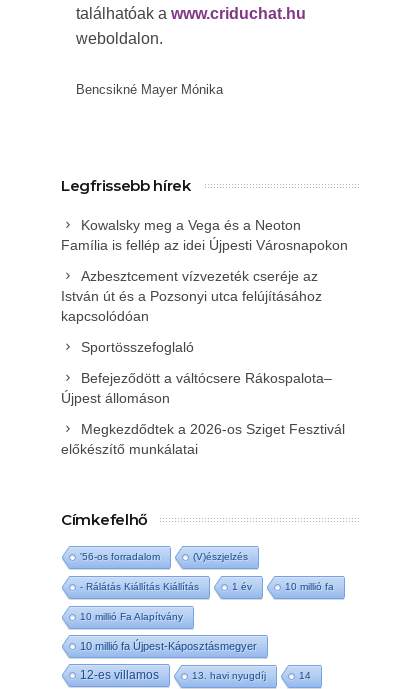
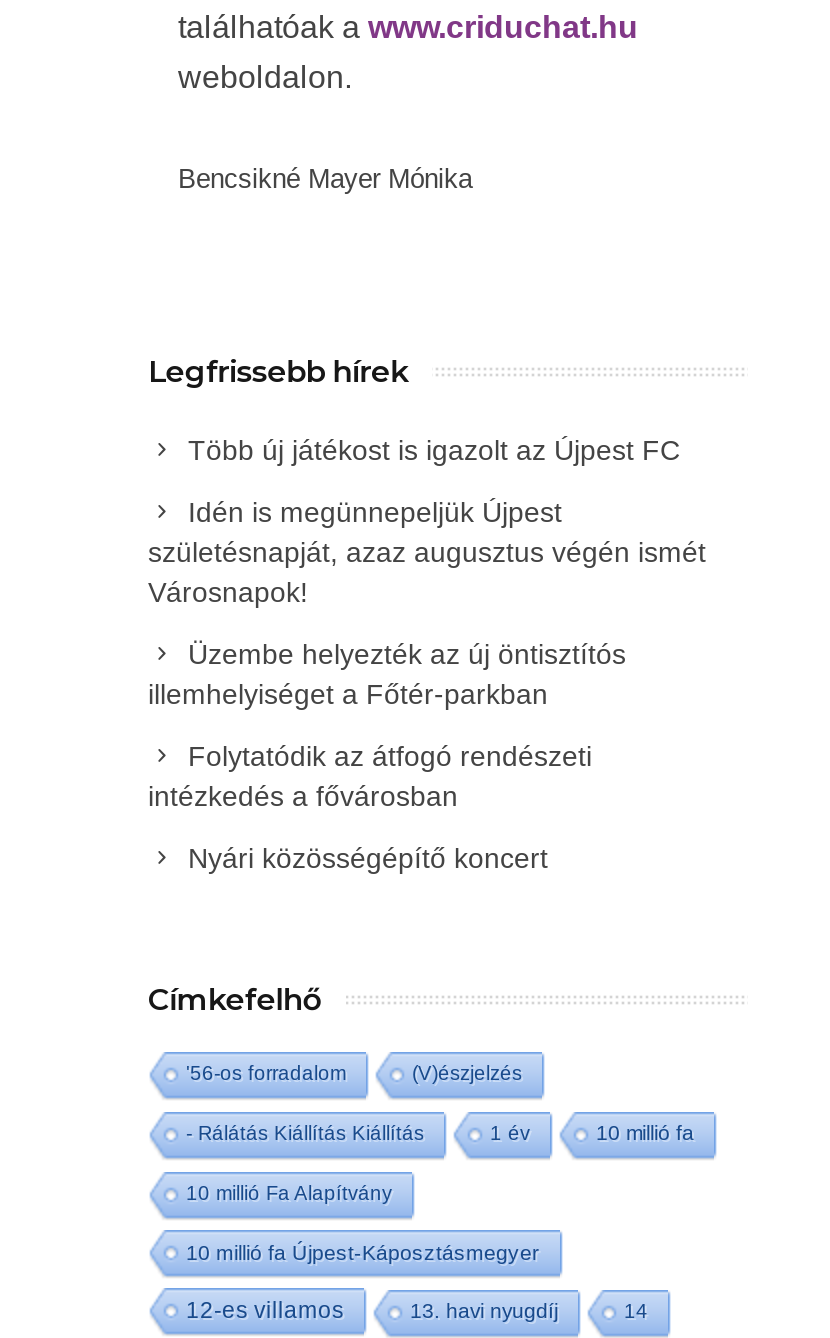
- Kowalsky meg a Vega és a Neoton
- Família is fellép az idei Újpesti Városnapokon
+ Több új játékost is igazolt az Újpest FC

- Azbesztcement vízvezeték cseréje az
- István út és a Pozsonyi utca felújításához
- kapcsolódóan
+ Idén is megünnepeljük Újpest
+ születésnapját, azaz augusztus végén ismét
+ Városnapok!

- Sportösszefoglaló
+ Üzembe helyezték az új öntisztítós
+ illemhelyiséget a Főtér-parkban

- Befejeződött a váltócsere Rákospalota–
- Újpest állomáson
+ Folytatódik az átfogó rendészeti
+ intézkedés a fővárosban

- Megkezdődtek a 2026-os Sziget Fesztivál
- előkészítő munkálatai
+ Nyári közösségépítő koncert
